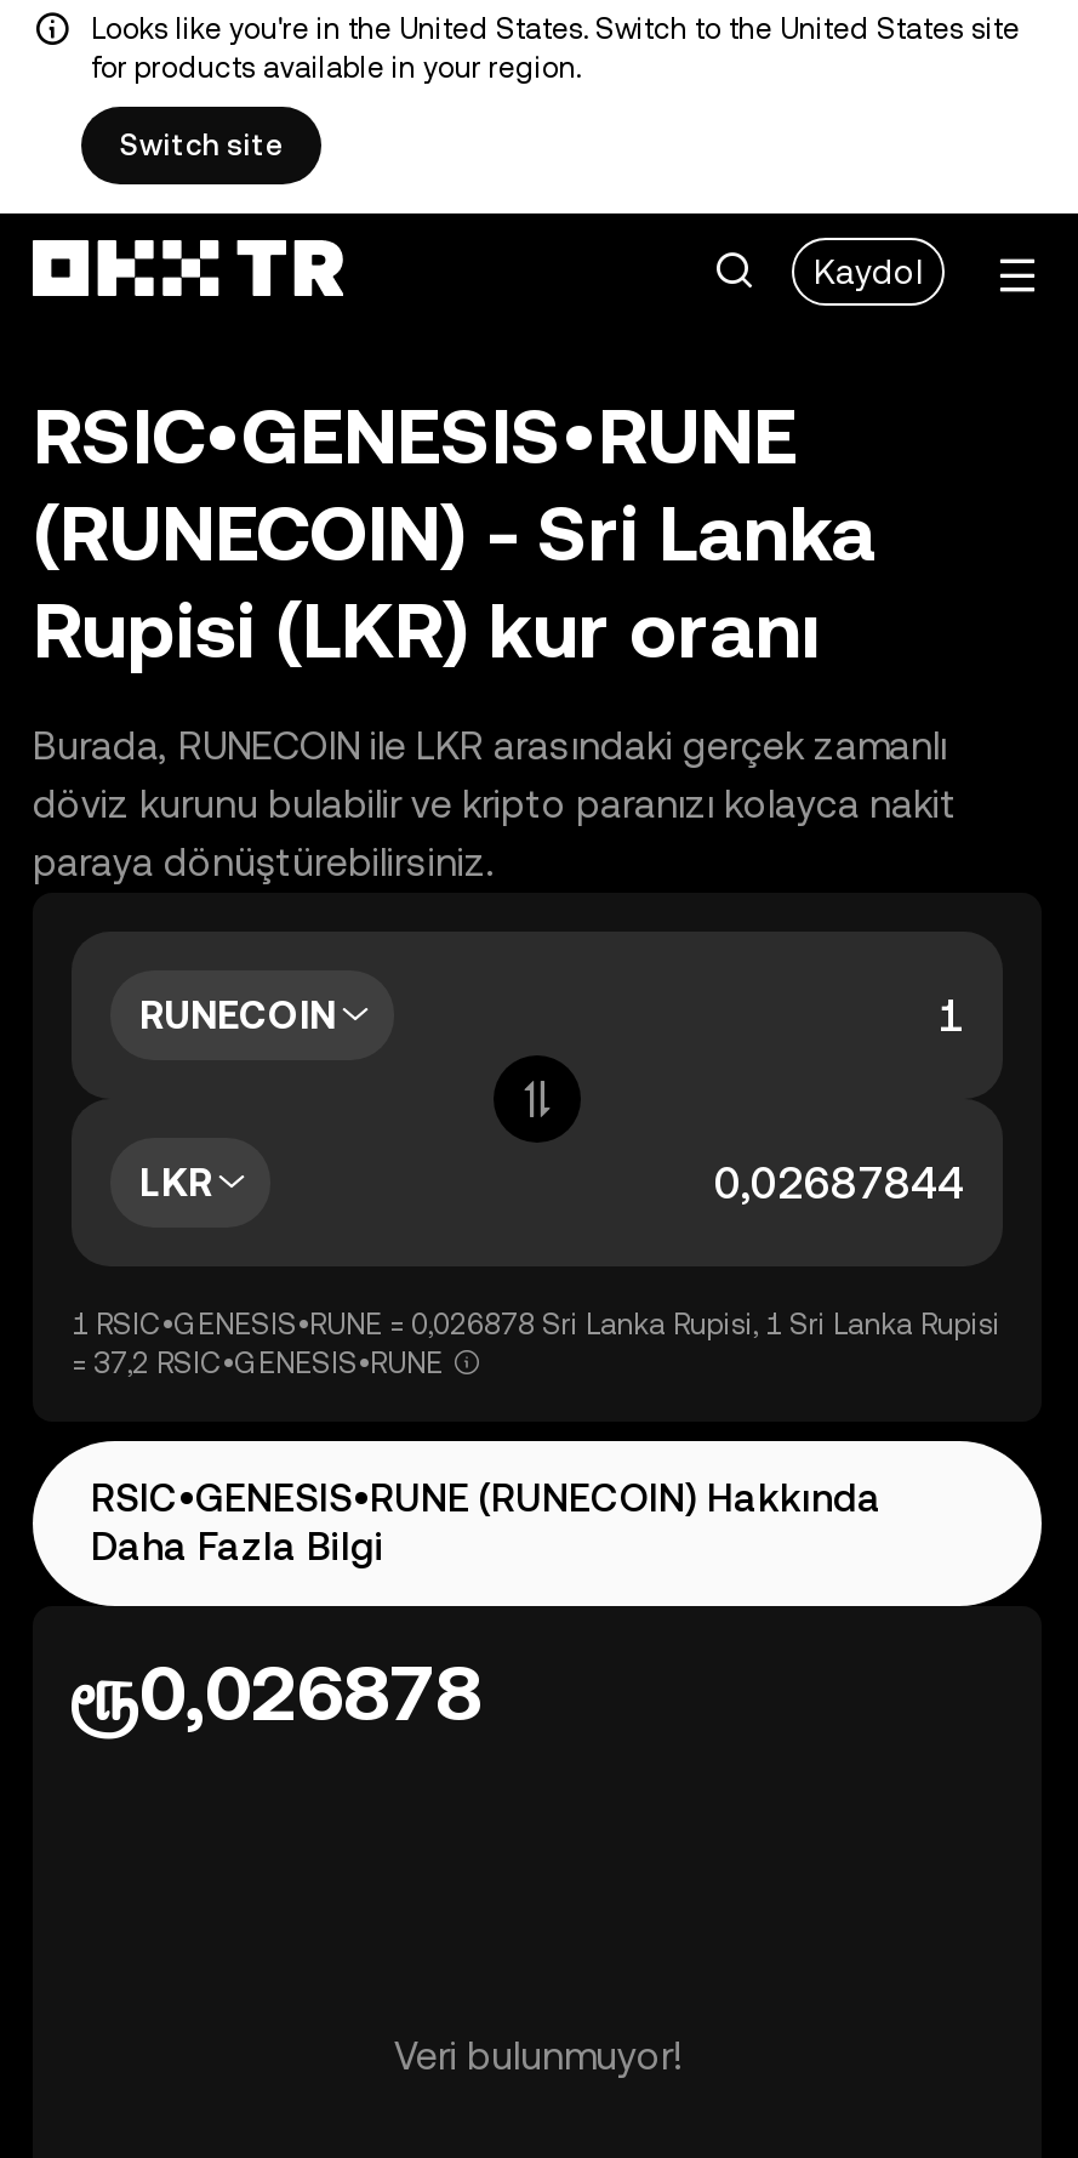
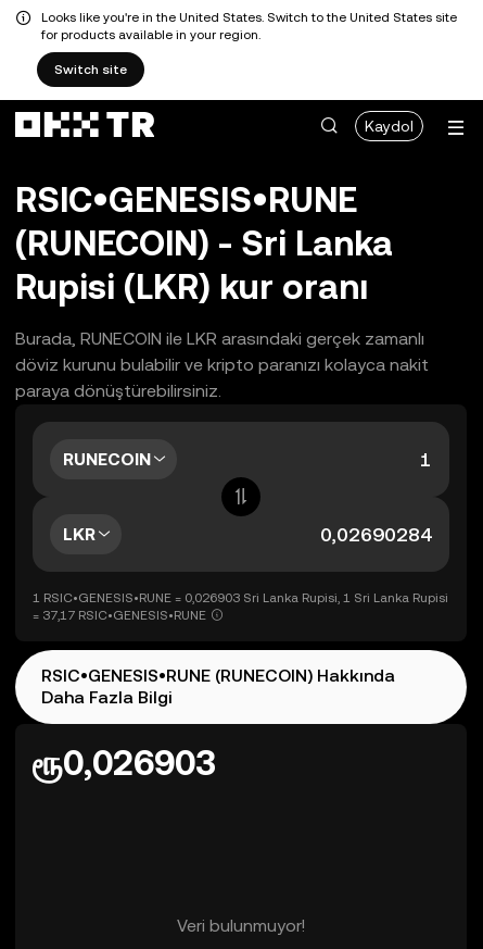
- 1 RSIC•GENESIS•RUNE = 0,026878 Sri Lanka Rupisi, 1 Sri Lanka Rupisi
+ 1 RSIC•GENESIS•RUNE = 0,026903 Sri Lanka Rupisi, 1 Sri Lanka Rupisi

- = 37,2 RSIC•GENESIS•RUNE
+ = 37,17 RSIC•GENESIS•RUNE

- ரூ0,026878
+ ரூ0,026903
